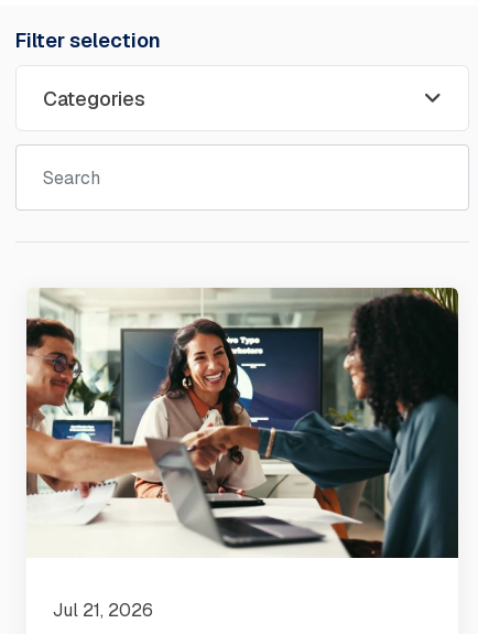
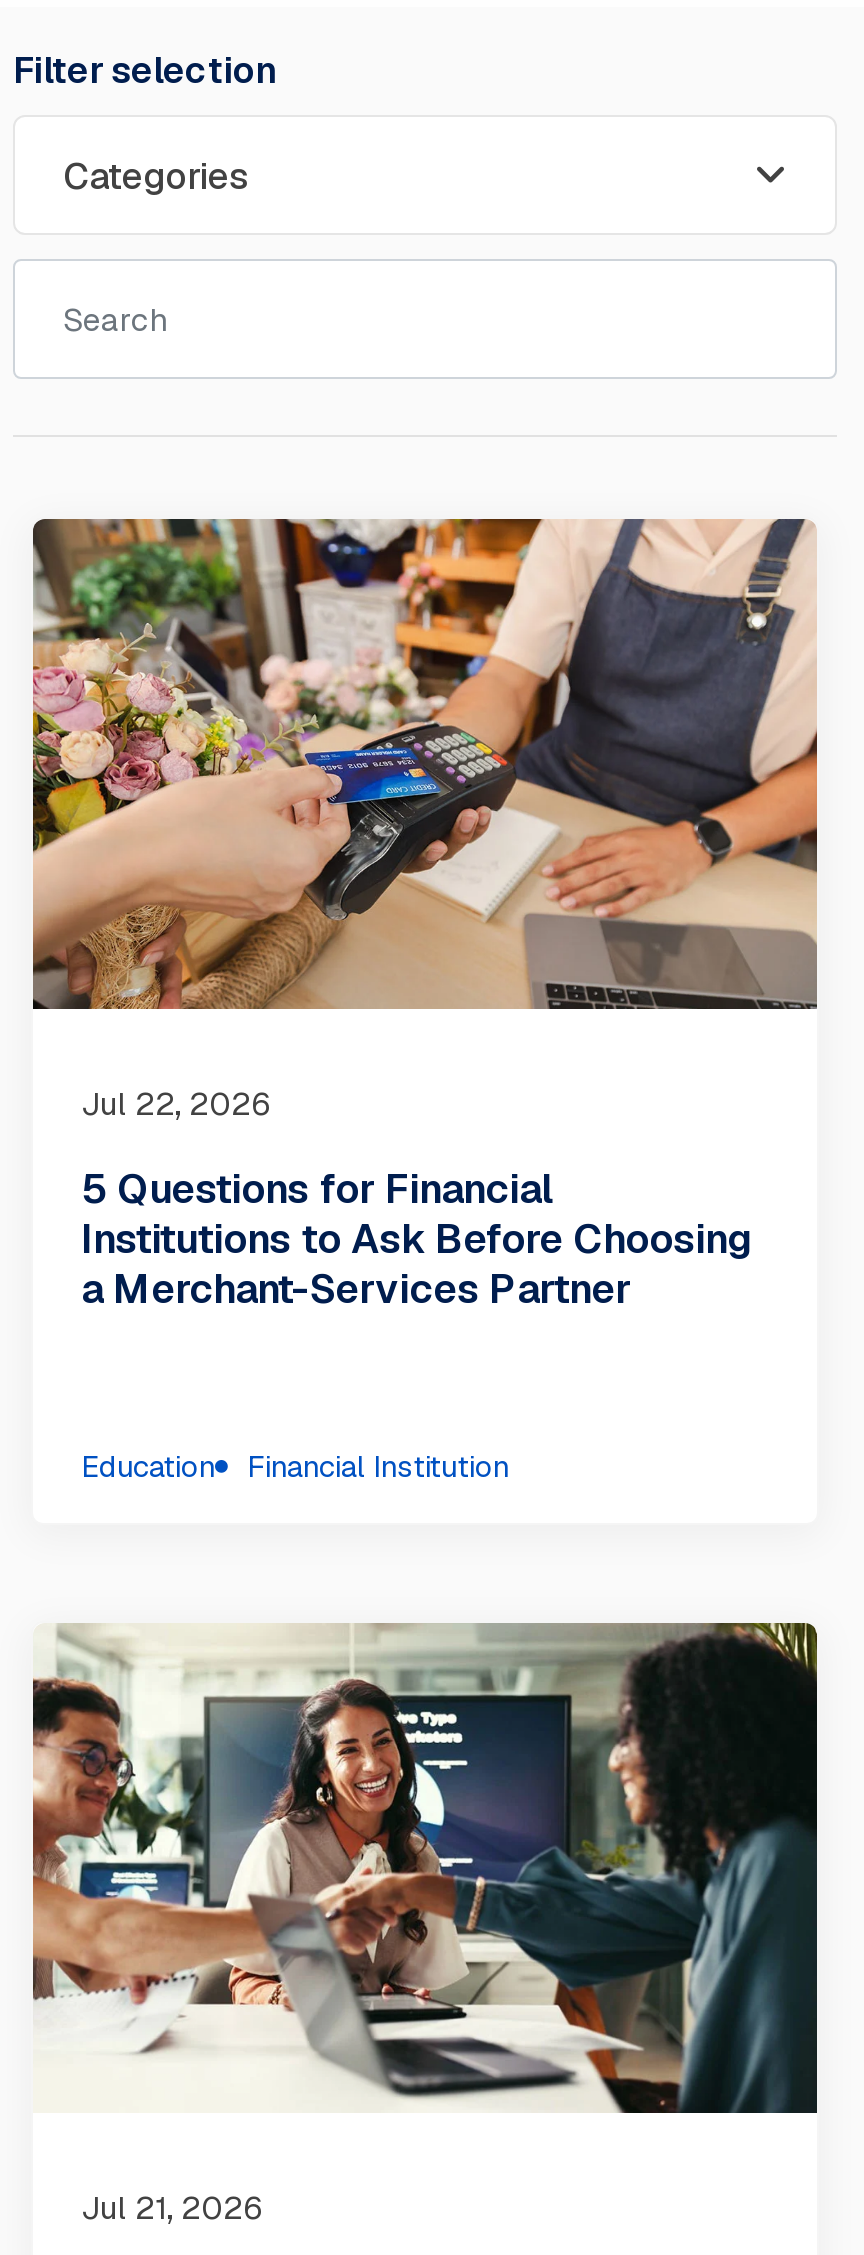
+ [image]
+ Jul 22, 2026
+ 5 Questions for Financial
+ Institutions to Ask Before Choosing
+ a Merchant-Services Partner

+ Education
+ Financial Institution
